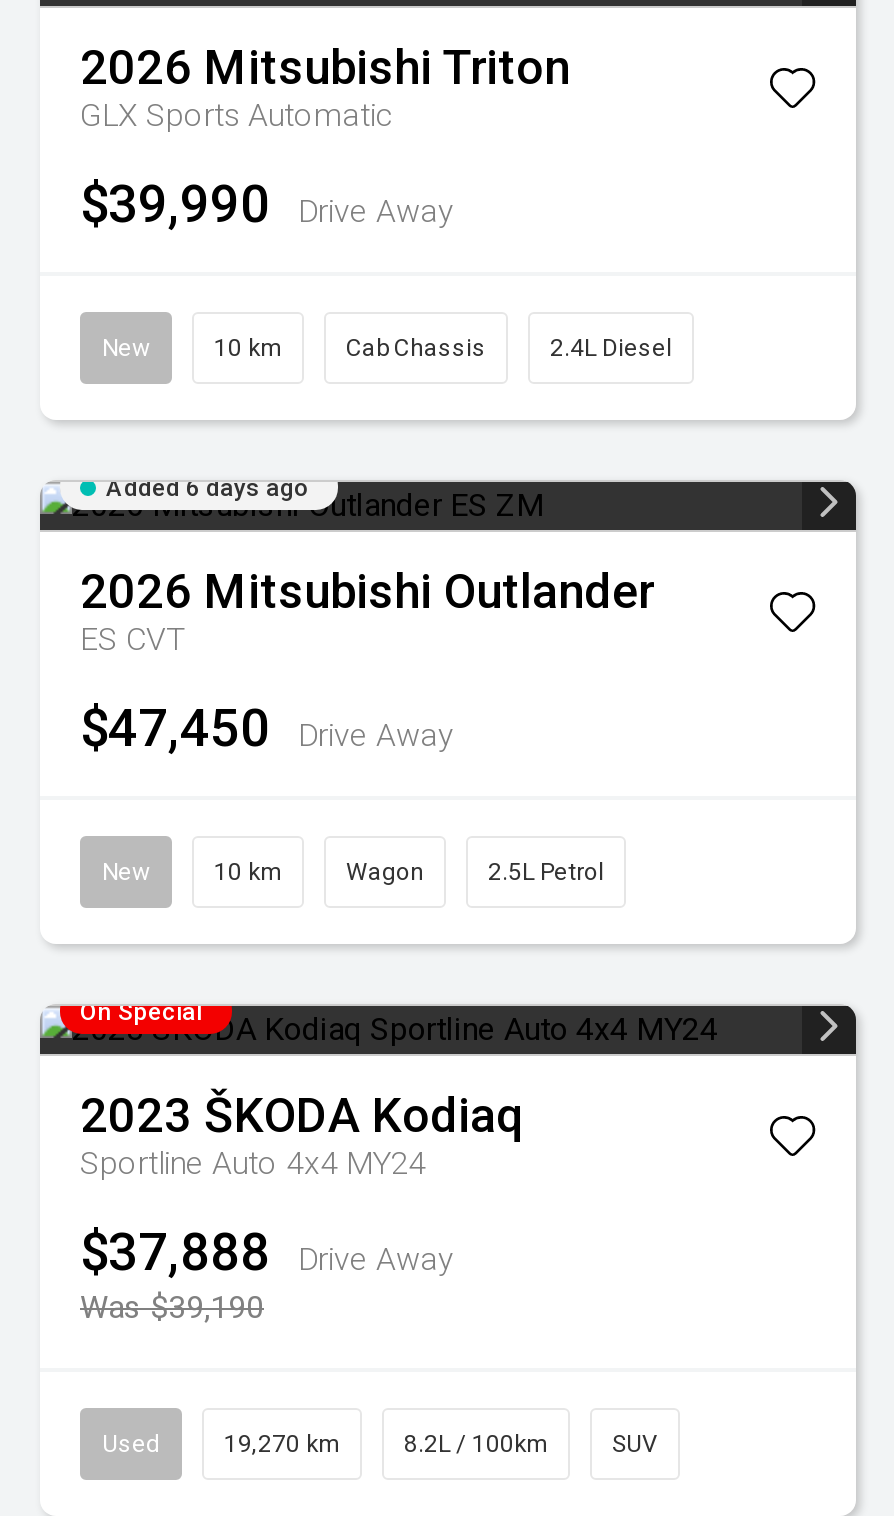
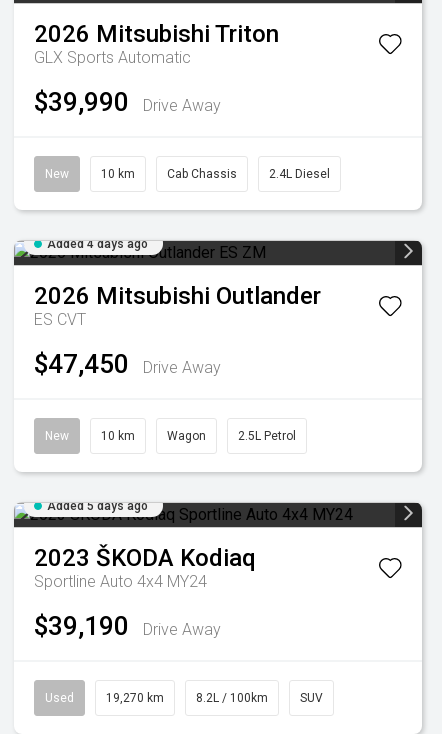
- Added 6 days ago
+ Added 4 days ago

- On Special
+ Added 5 days ago

- $37,888 Drive Away
+ $39,190 Drive Away

- Was $39,190
